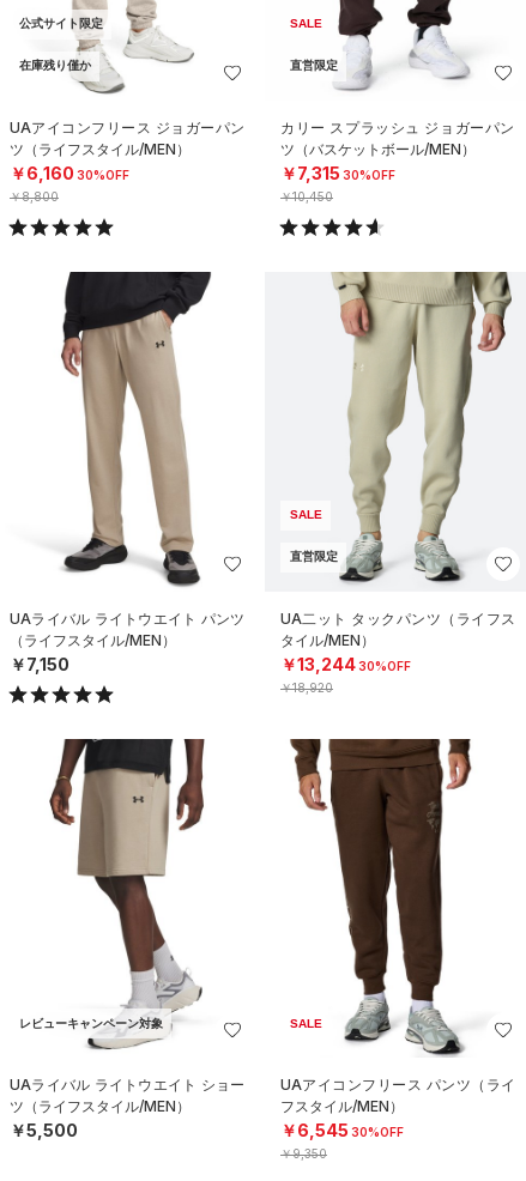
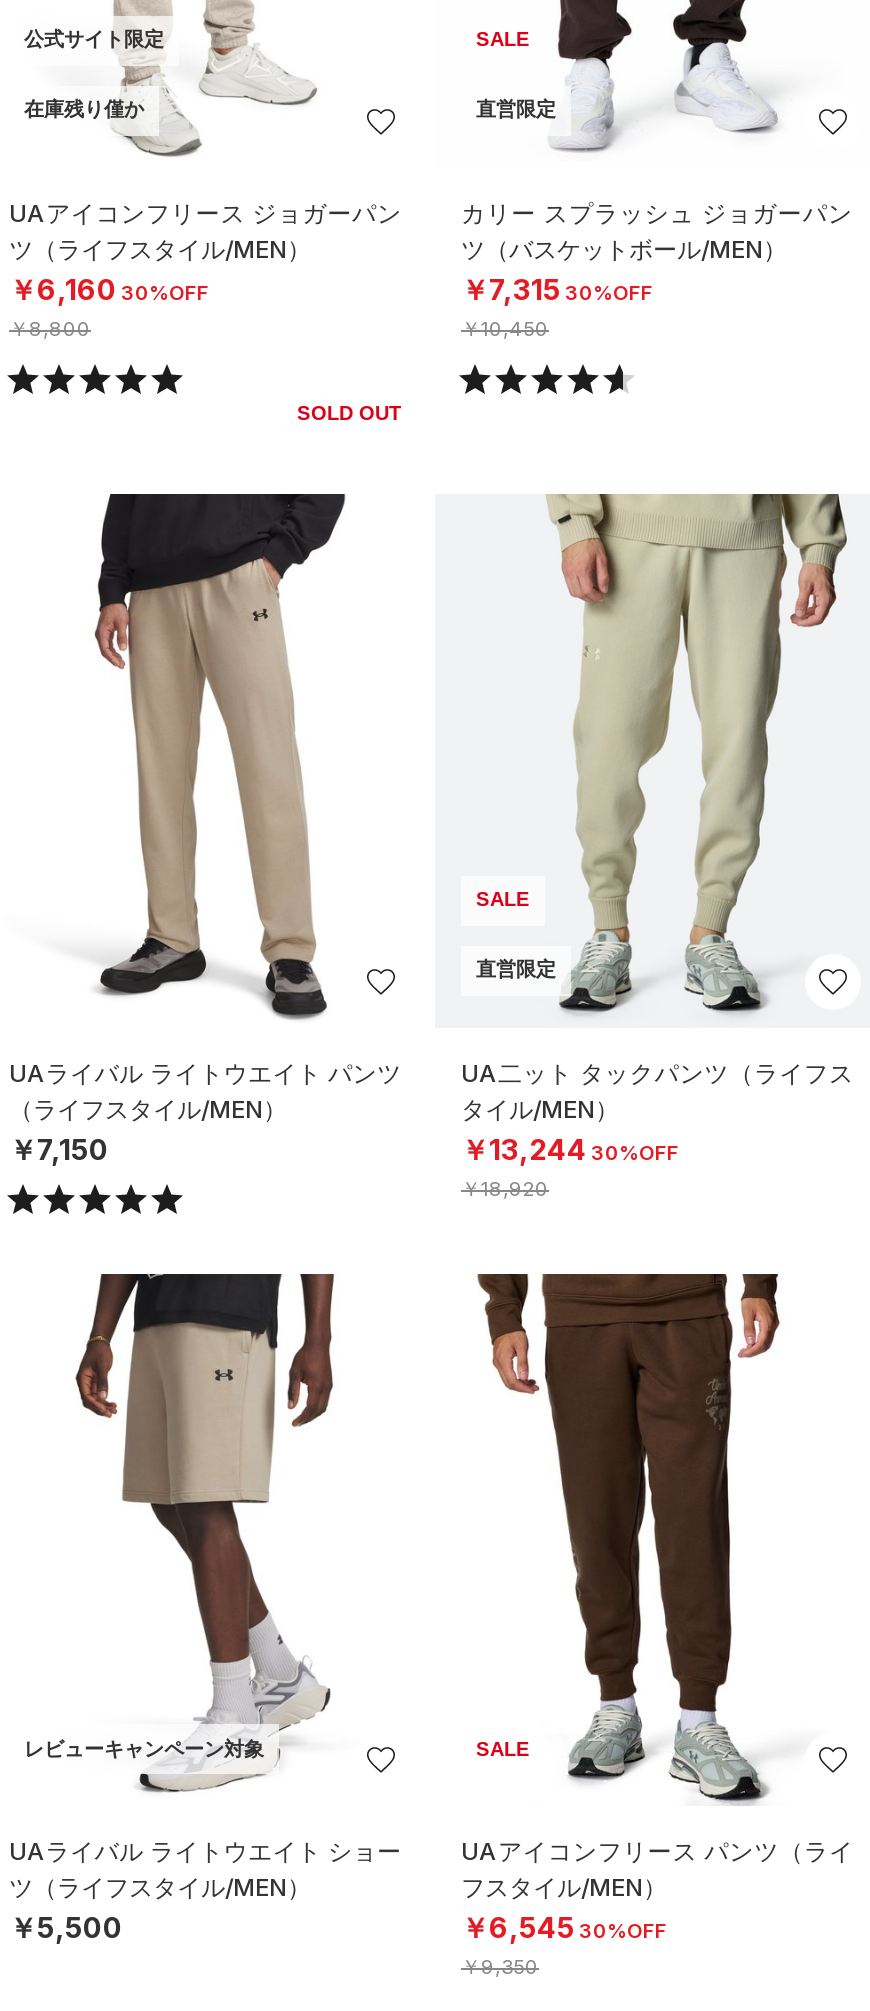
+ SOLD OUT
